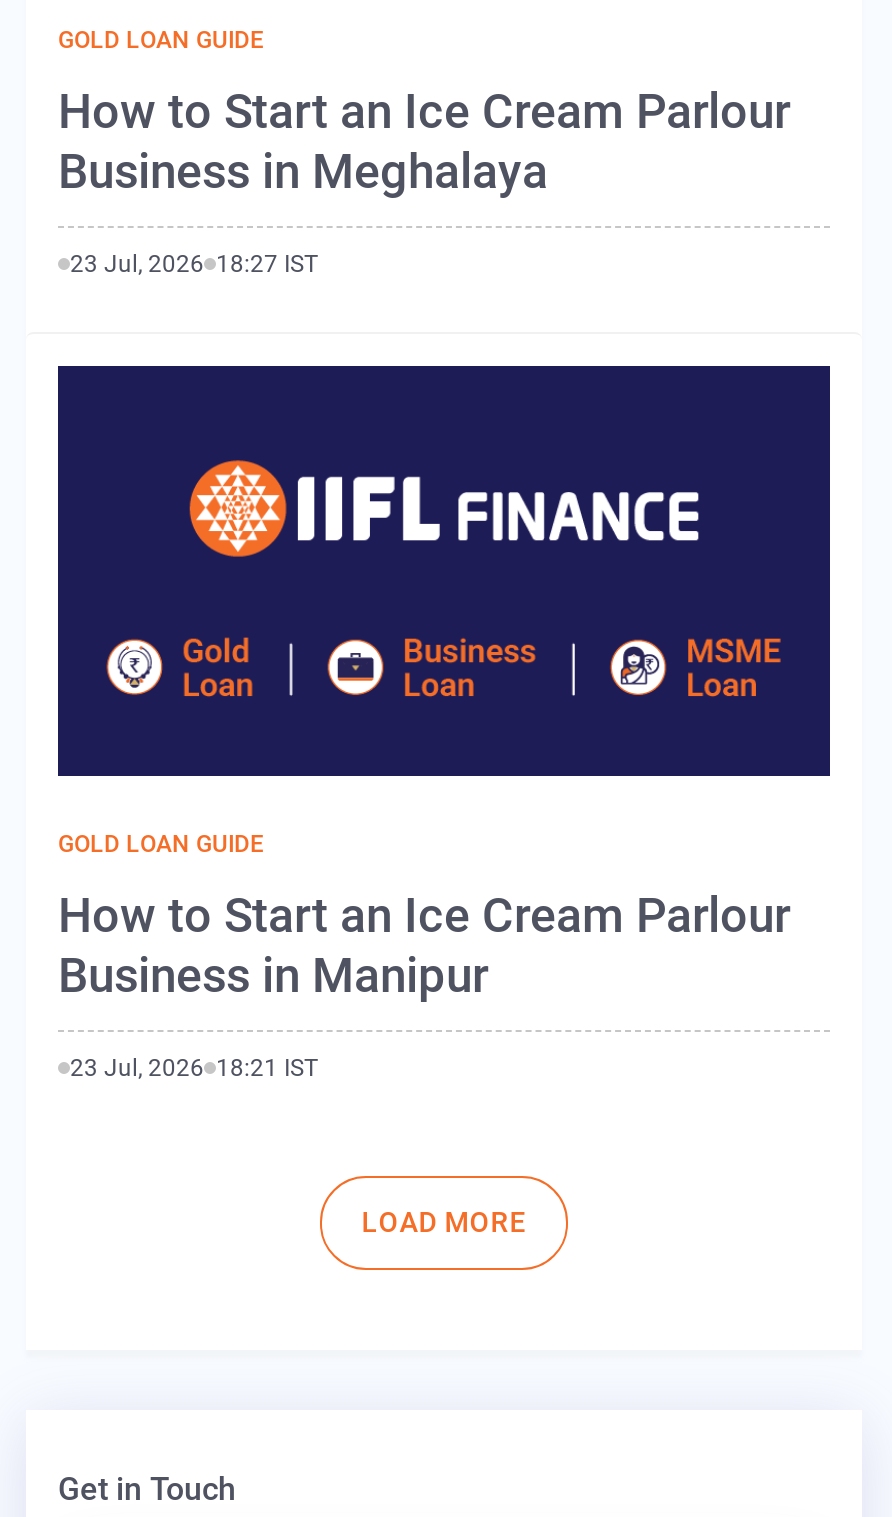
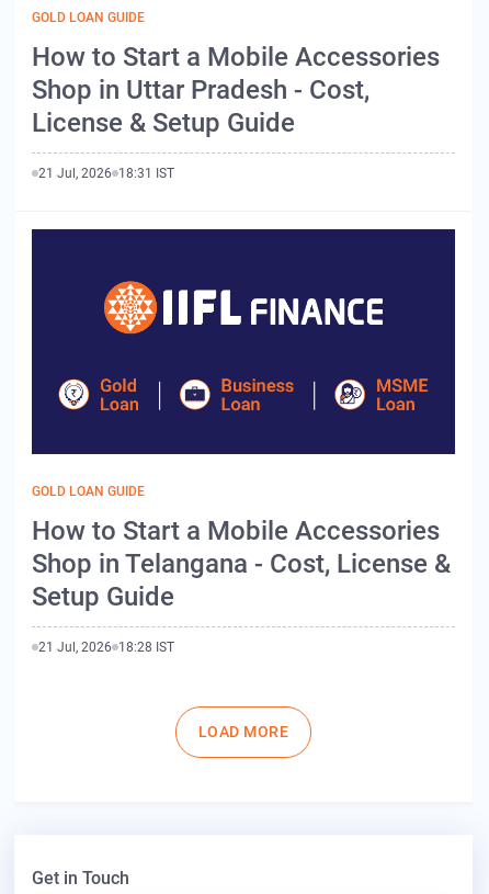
- How to Start an Ice Cream Parlour
- Business in Meghalaya
+ How to Start a Mobile Accessories
+ Shop in Uttar Pradesh - Cost,
+ License & Setup Guide

- 23 Jul, 2026 18:27 IST
+ 21 Jul, 2026 18:31 IST

- How to Start an Ice Cream Parlour
- Business in Manipur
+ How to Start a Mobile Accessories
+ Shop in Telangana - Cost, License &
+ Setup Guide

- 23 Jul, 2026 18:21 IST
+ 21 Jul, 2026 18:28 IST
